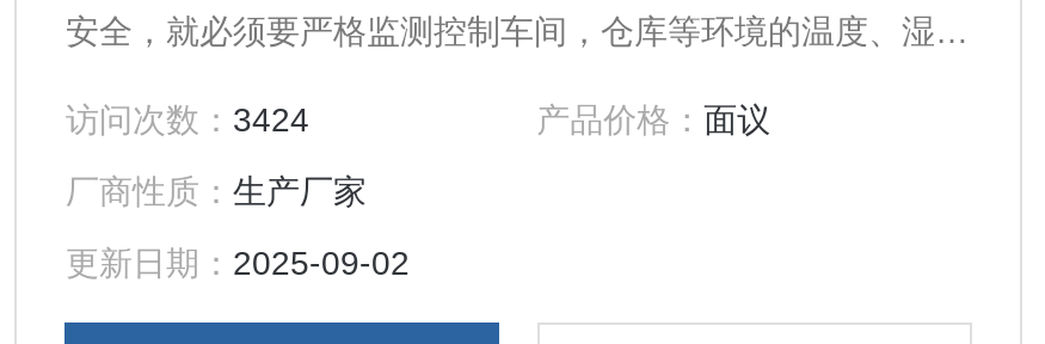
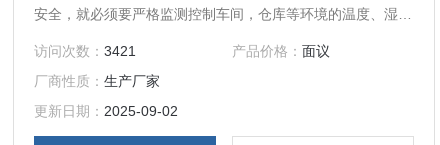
- 访问次数：3424
+ 访问次数：3421
